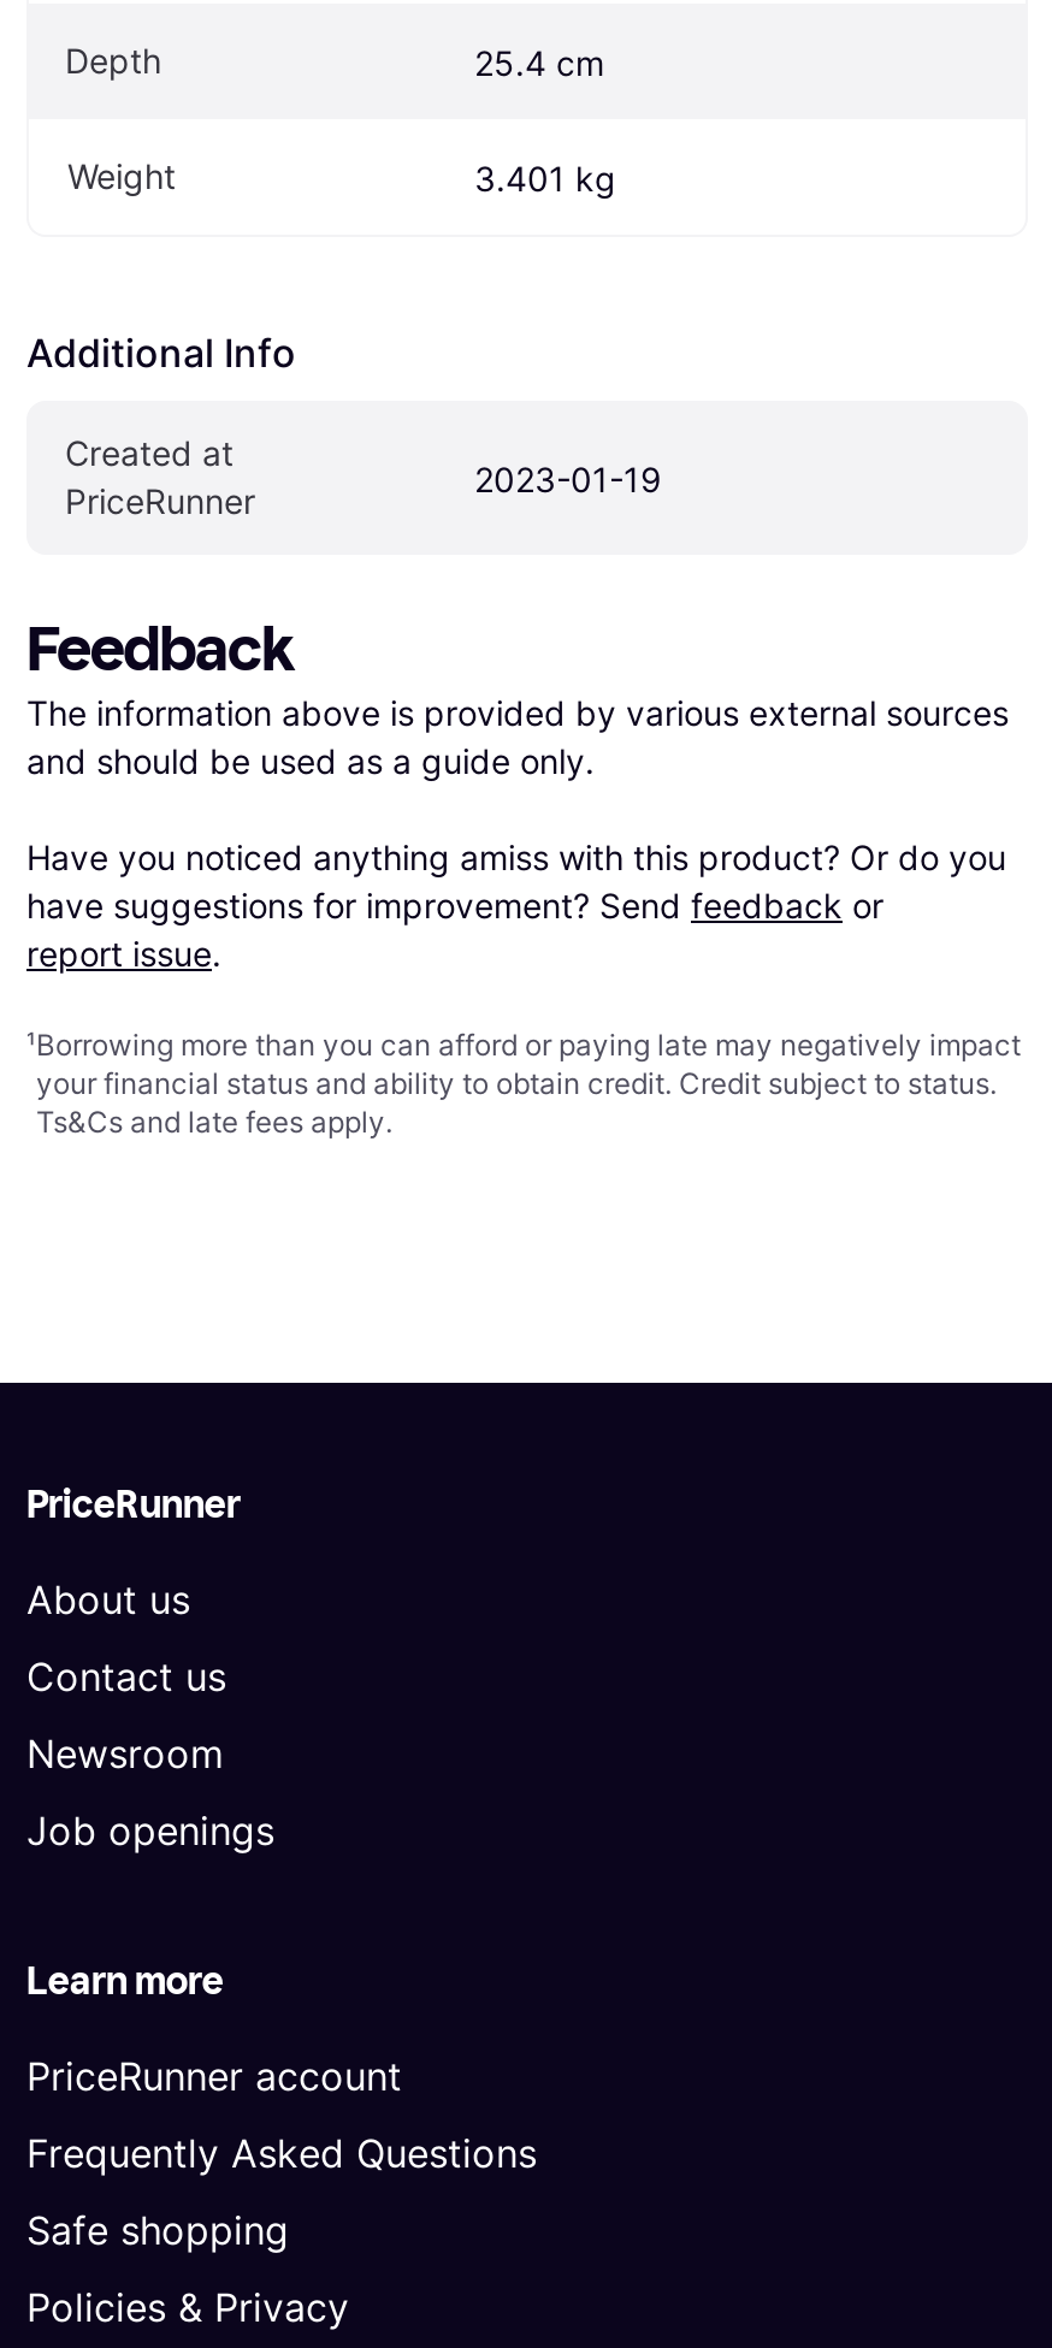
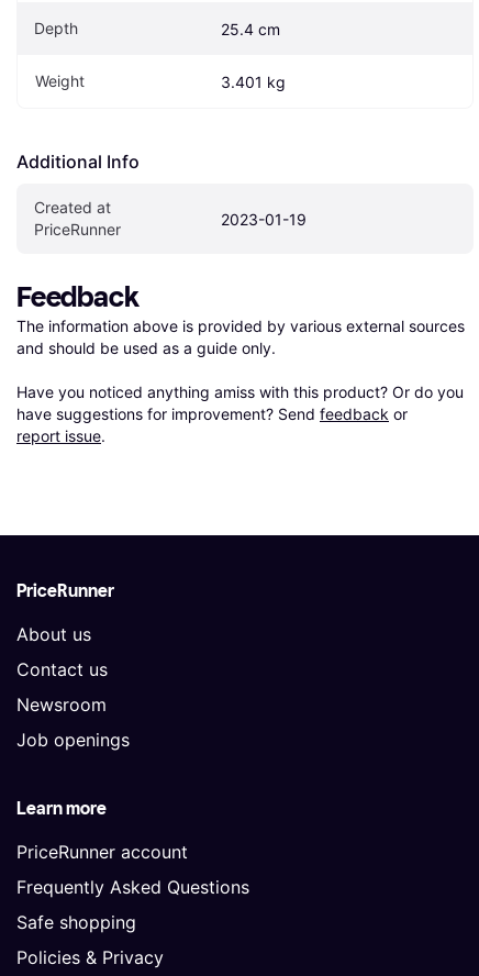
- ¹Borrowing more than you can afford or paying late may negatively impact
- your financial status and ability to obtain credit. Credit subject to status.
- Ts&Cs and late fees apply.
